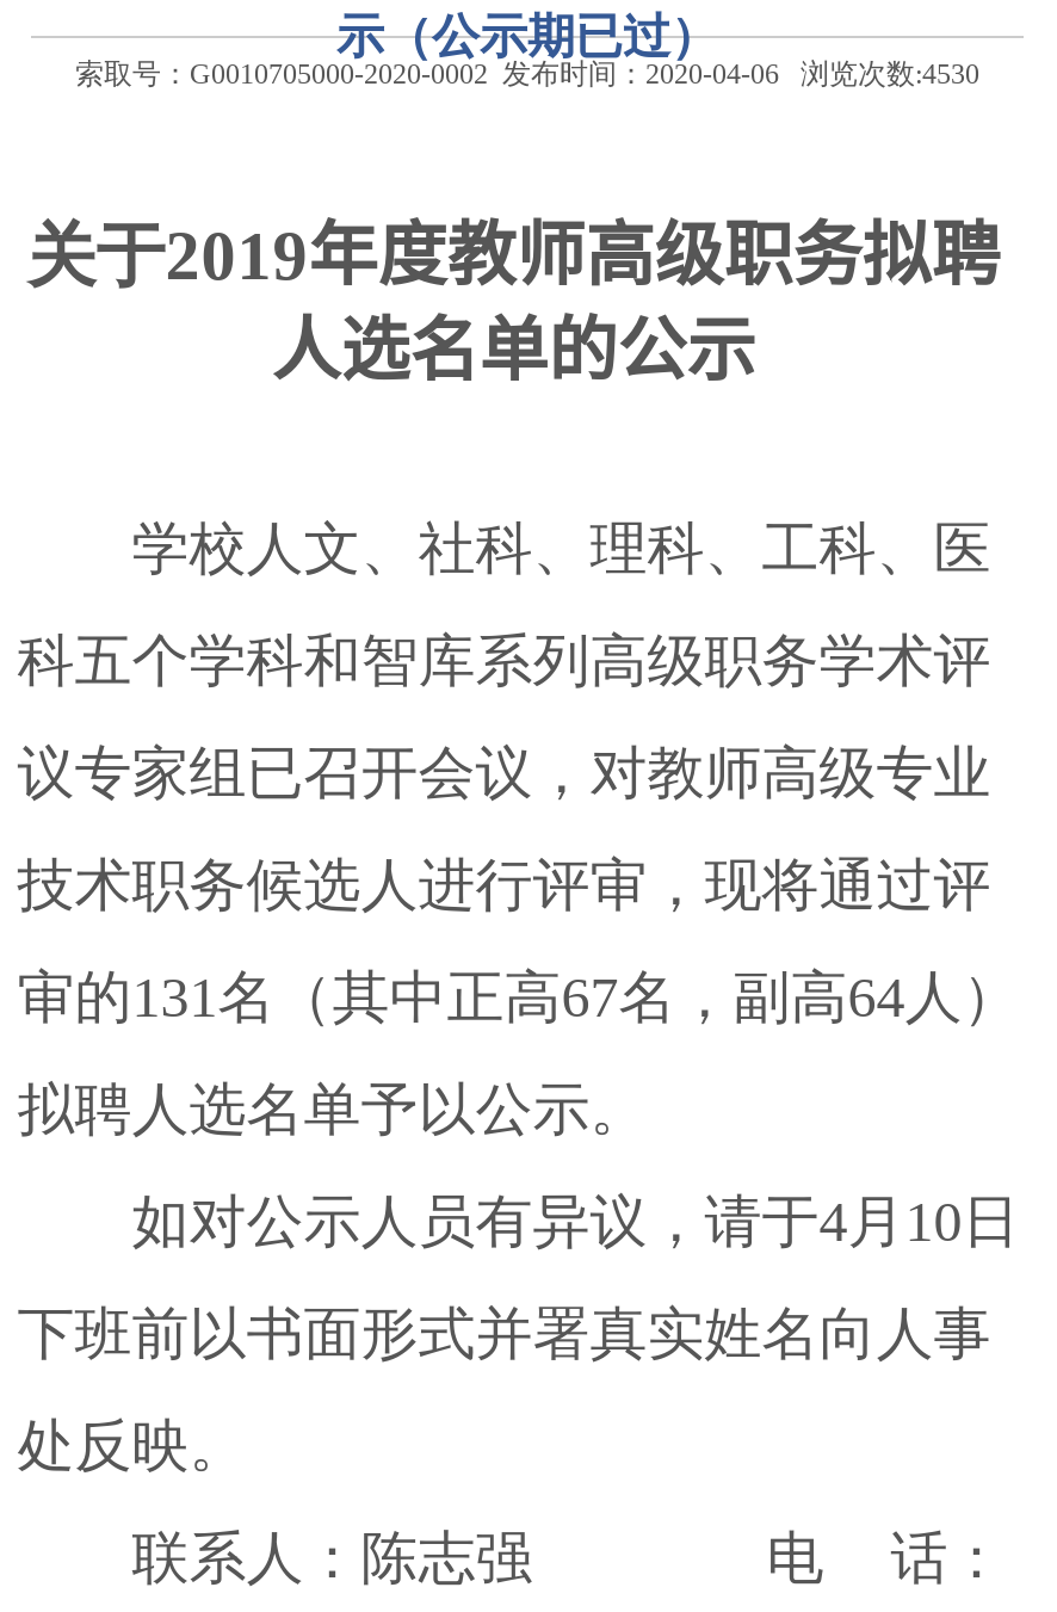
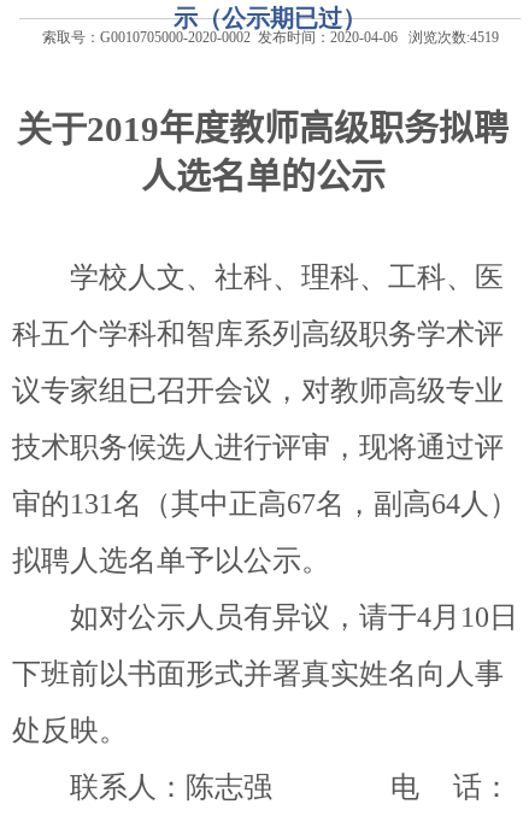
- 索取号：G0010705000-2020-0002 发布时间：2020-04-06 浏览次数:4530
+ 索取号：G0010705000-2020-0002 发布时间：2020-04-06 浏览次数:4519
